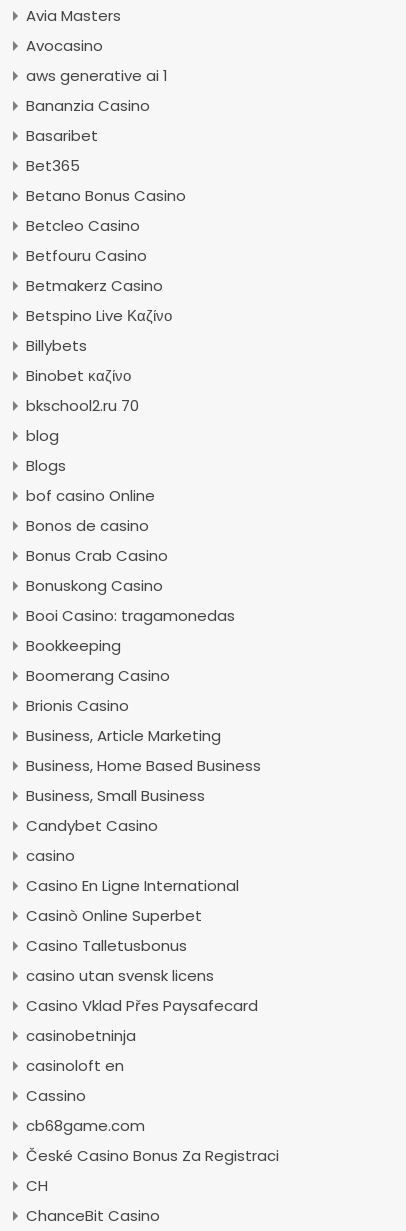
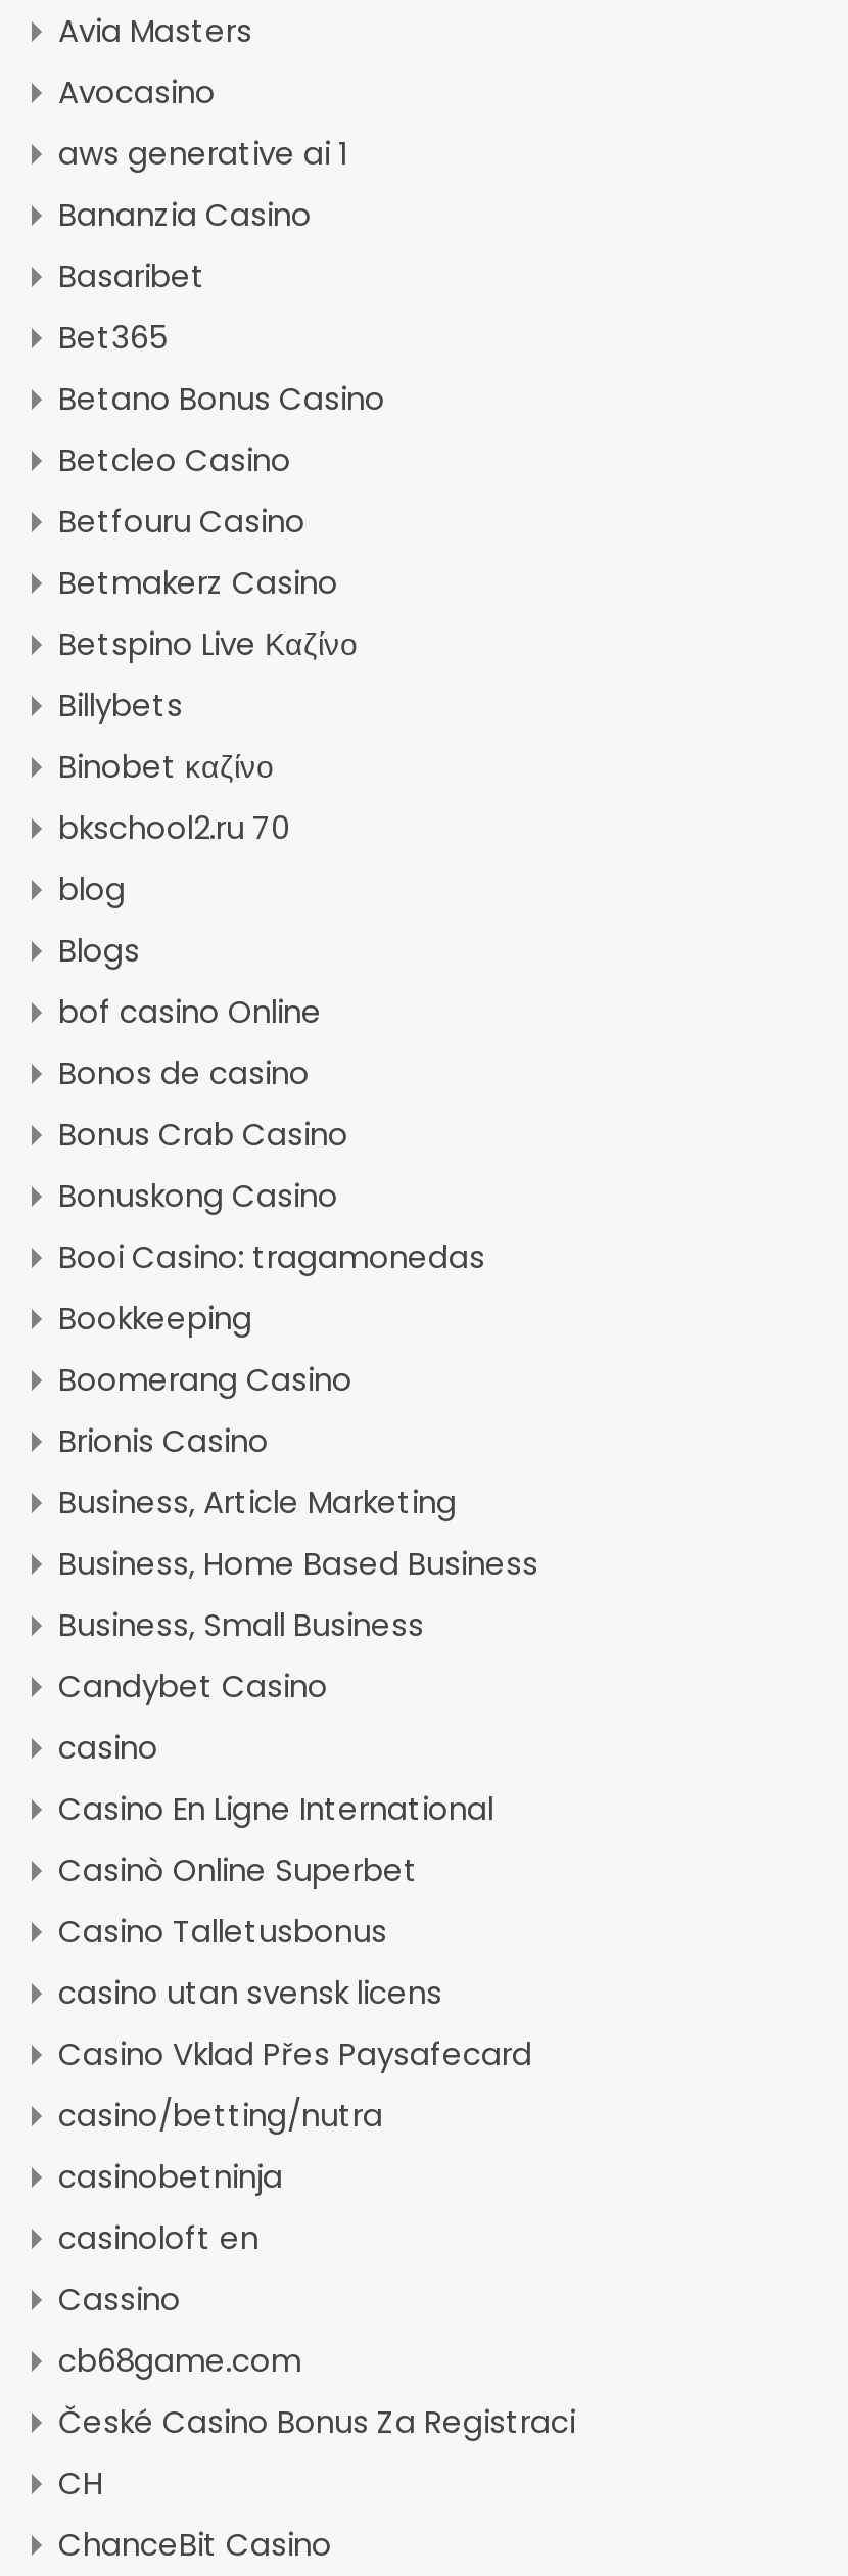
+ casino/betting/nutra
